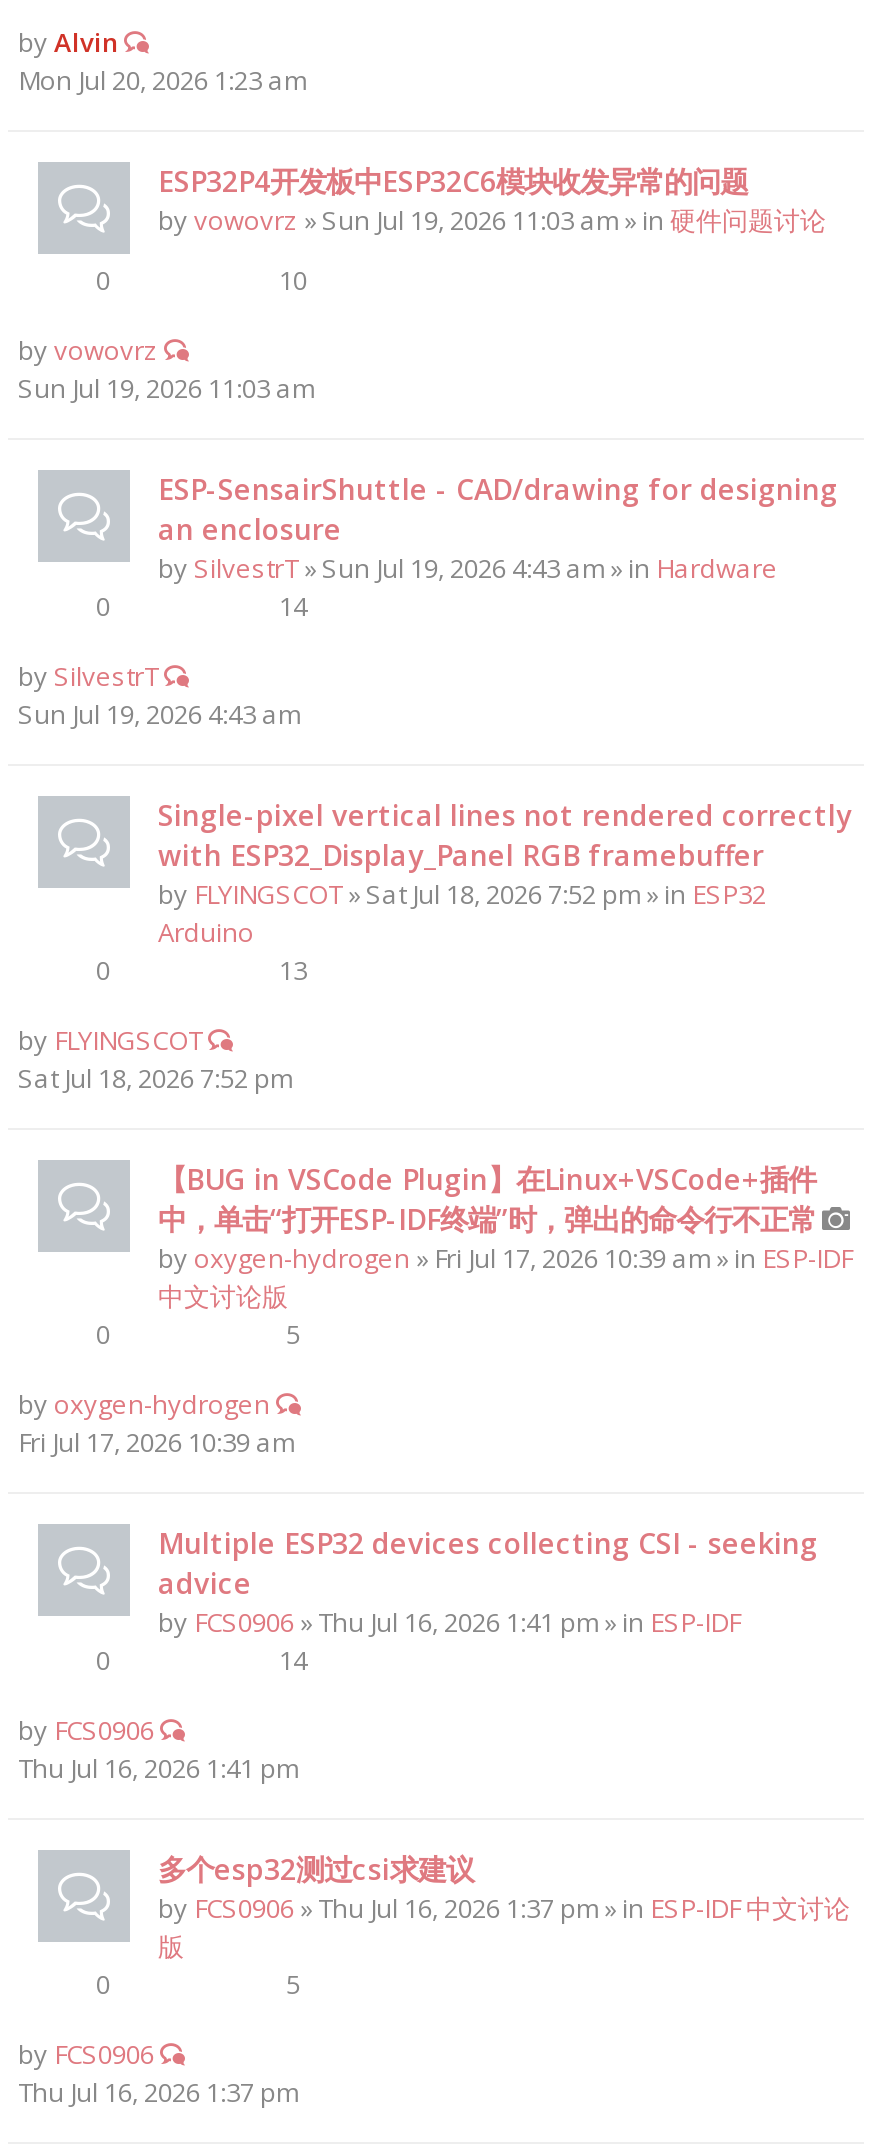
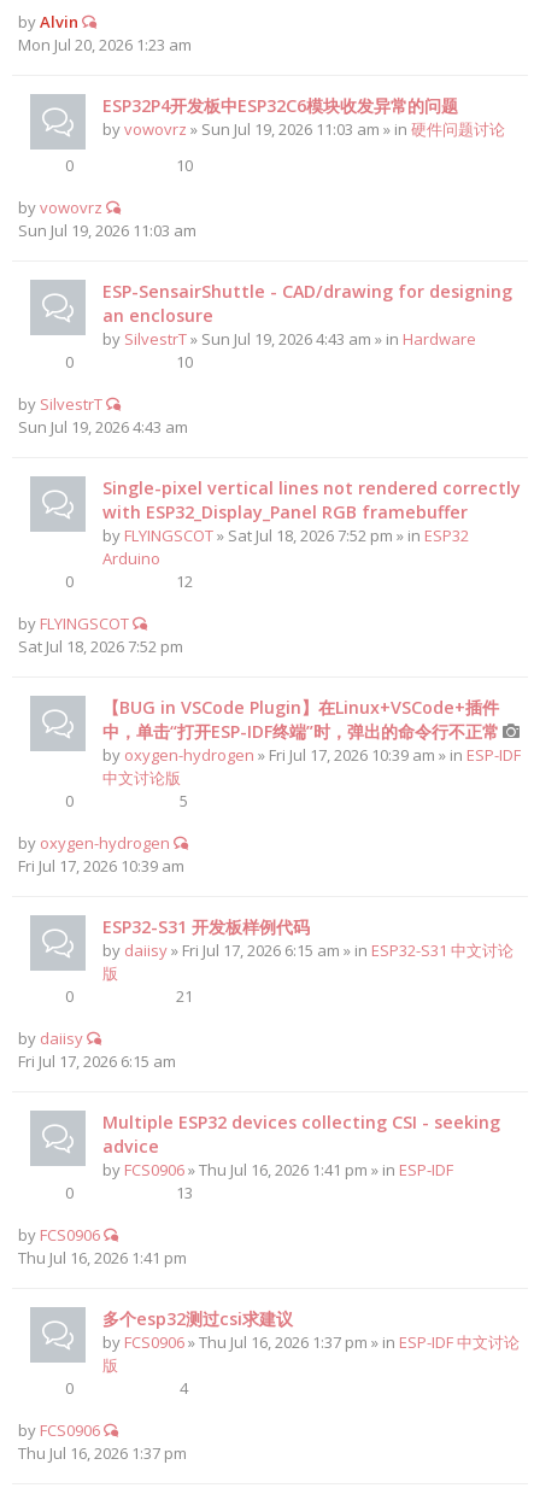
- 14
+ 10

- 13
+ 12

+ ESP32-S31 开发板样例代码
+ by daiisy» Fri Jul 17, 2026 6:15 am » in ESP32-S31 中文讨论
+ 版
+ 0
+ 21
+ by daiisy
+ Fri Jul 17, 2026 6:15 am

- 14
+ 13

- 5
+ 4
